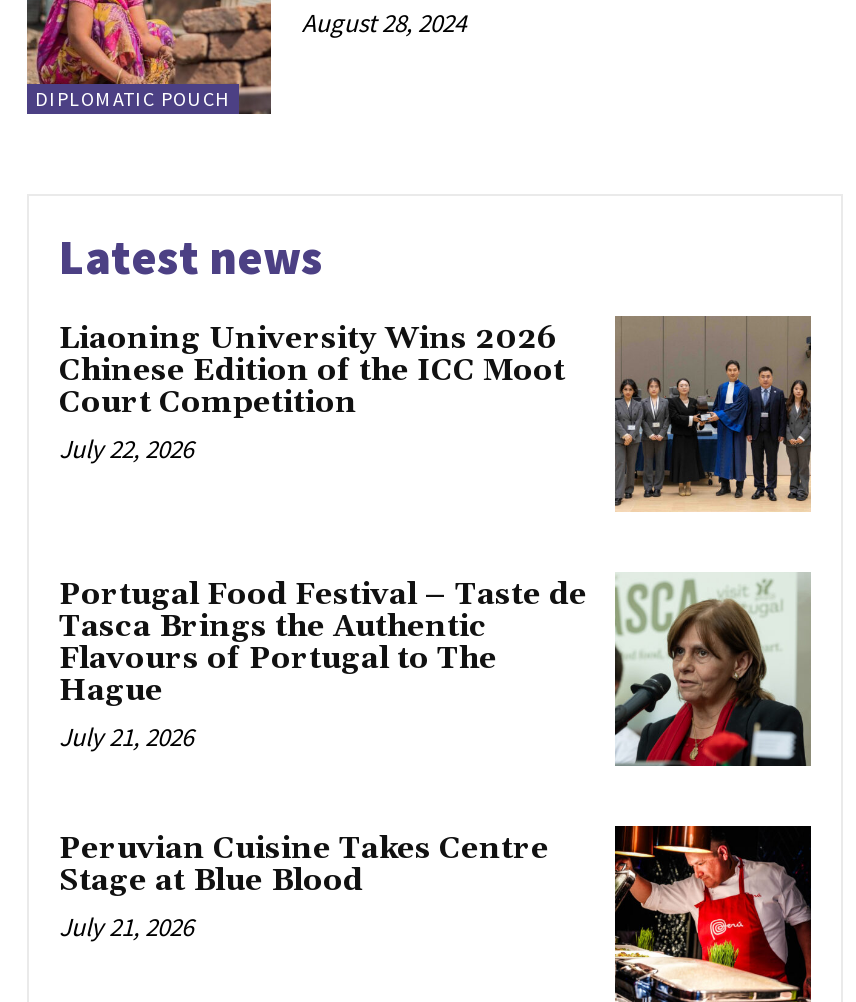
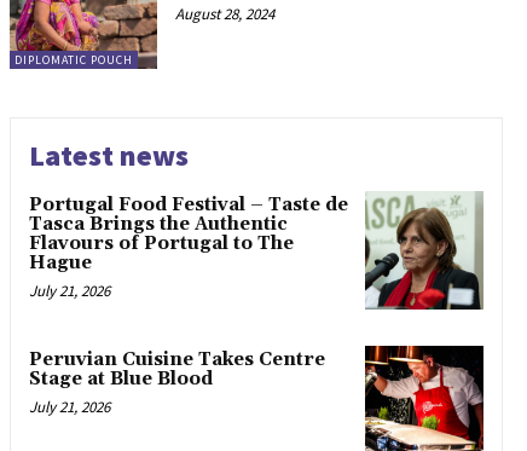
- [image]
- Liaoning University Wins 2026
- Chinese Edition of the ICC Moot
- Court Competition
- July 22, 2026
